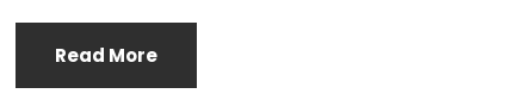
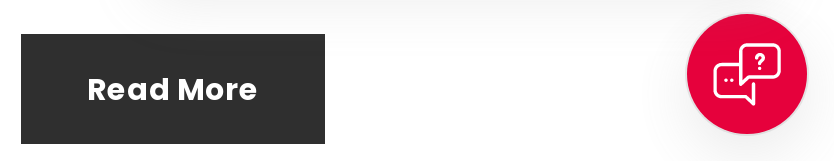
+ [image]
